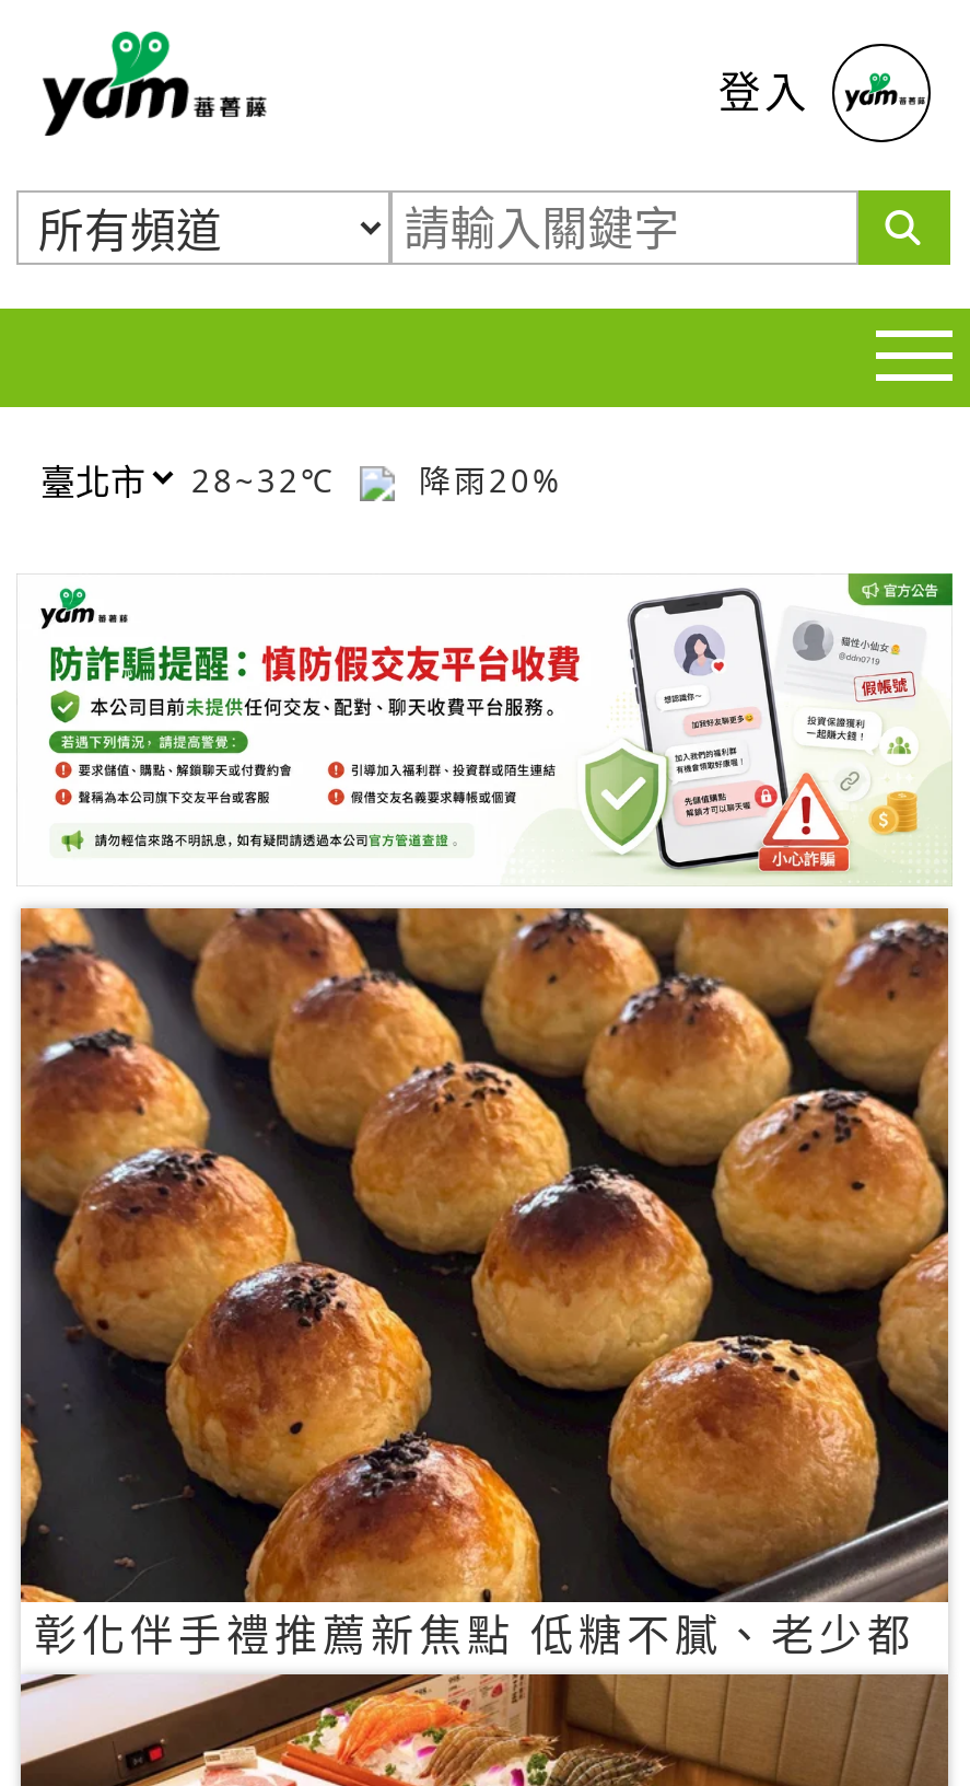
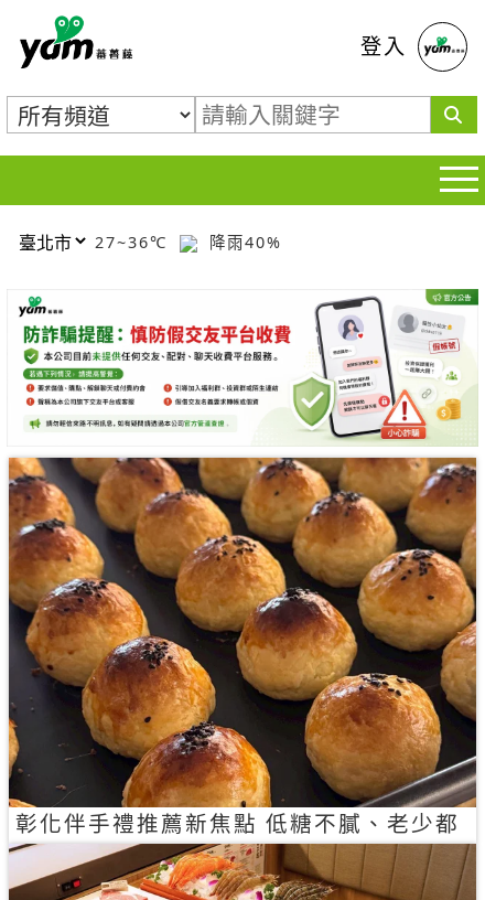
- 28~32℃
+ 27~36℃

- 降雨20%
+ 降雨40%
